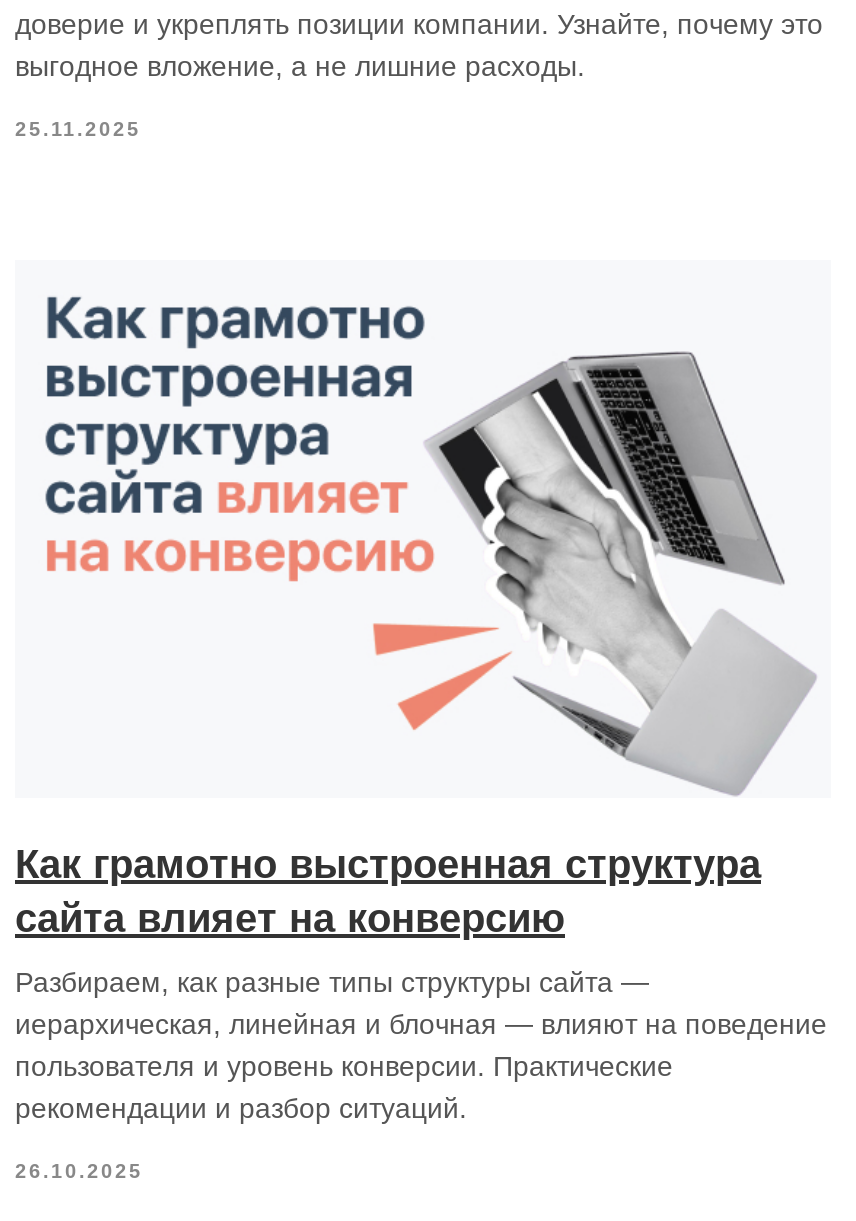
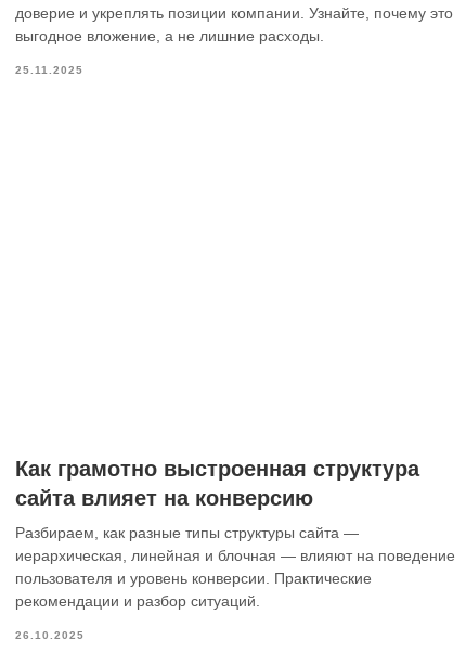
- [image]
